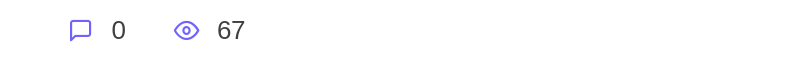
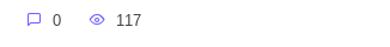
- 67
+ 117
